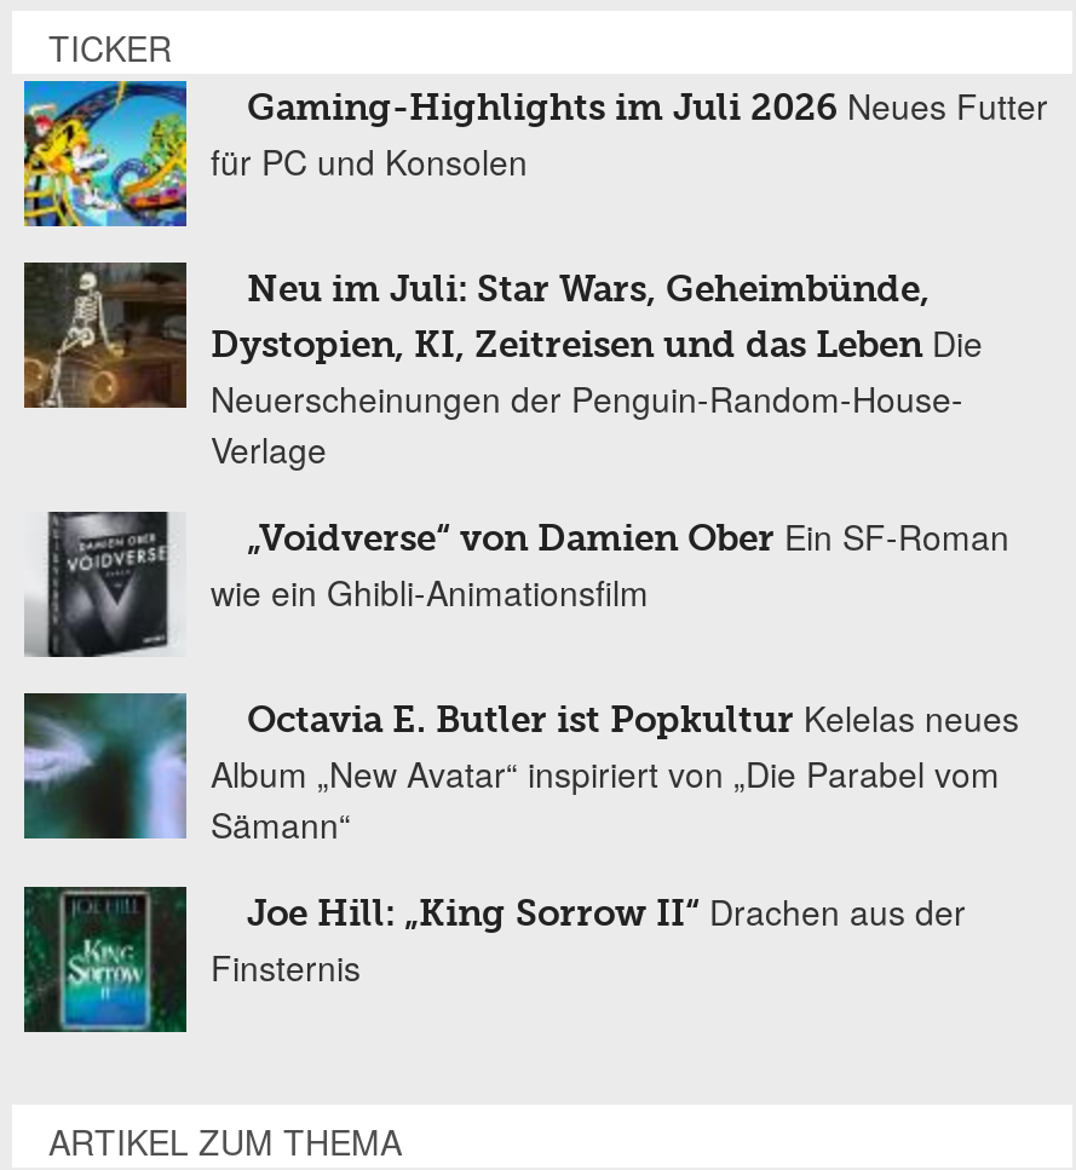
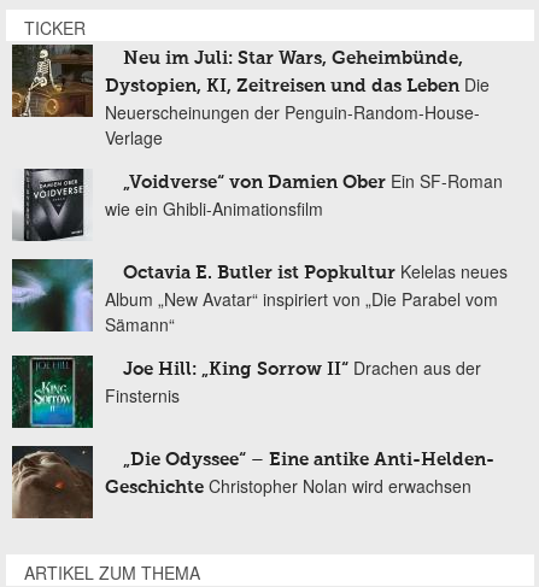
- [image]
- Gaming-Highlights im Juli 2026 Neues Futter
- für PC und Konsolen

moved up: [image] | Neu im Juli: Star Wars, Geheimbünde, | Dystopien, KI, Zeitreisen und das Leben Die | ... | Joe Hill: „King Sorrow II“ Drachen aus der | Finsternis

+ [image]
+ „Die Odyssee“ – Eine antike Anti-Helden-
+ Geschichte Christopher Nolan wird erwachsen
